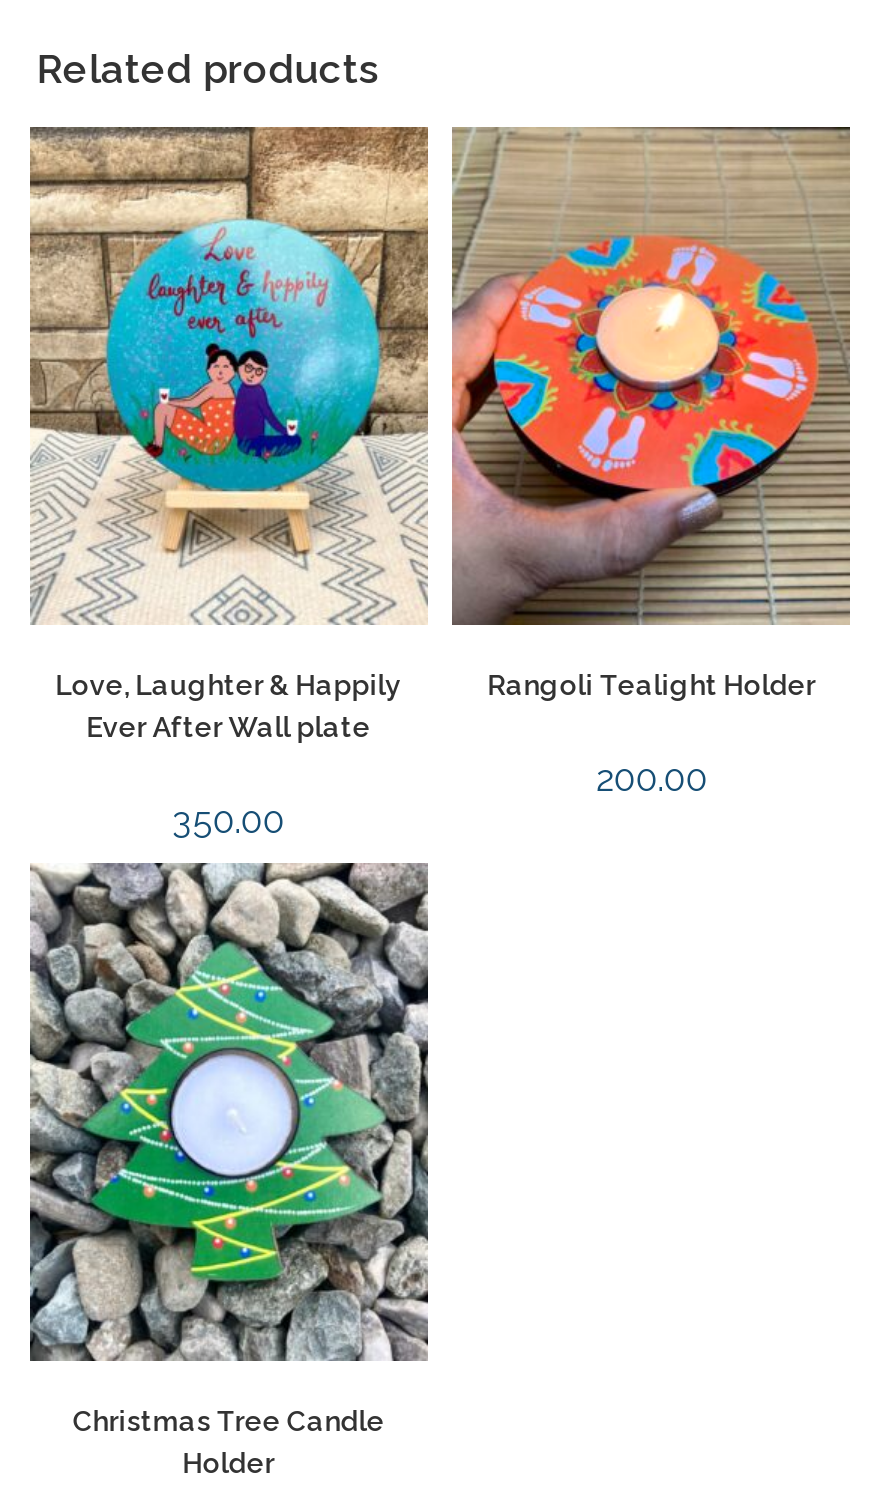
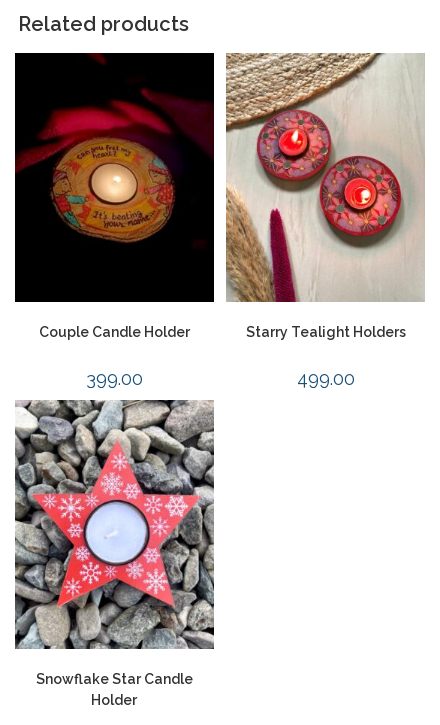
- [image]
- Love, Laughter & Happily
- Ever After Wall plate
+ [image]
+ Couple Candle Holder

- [image]
- Rangoli Tealight Holder
+ [image]
+ Starry Tealight Holders

- 200.00
+ 499.00

- 350.00
+ 399.00

- [image]
- Christmas Tree Candle
+ [image]
+ Snowflake Star Candle
